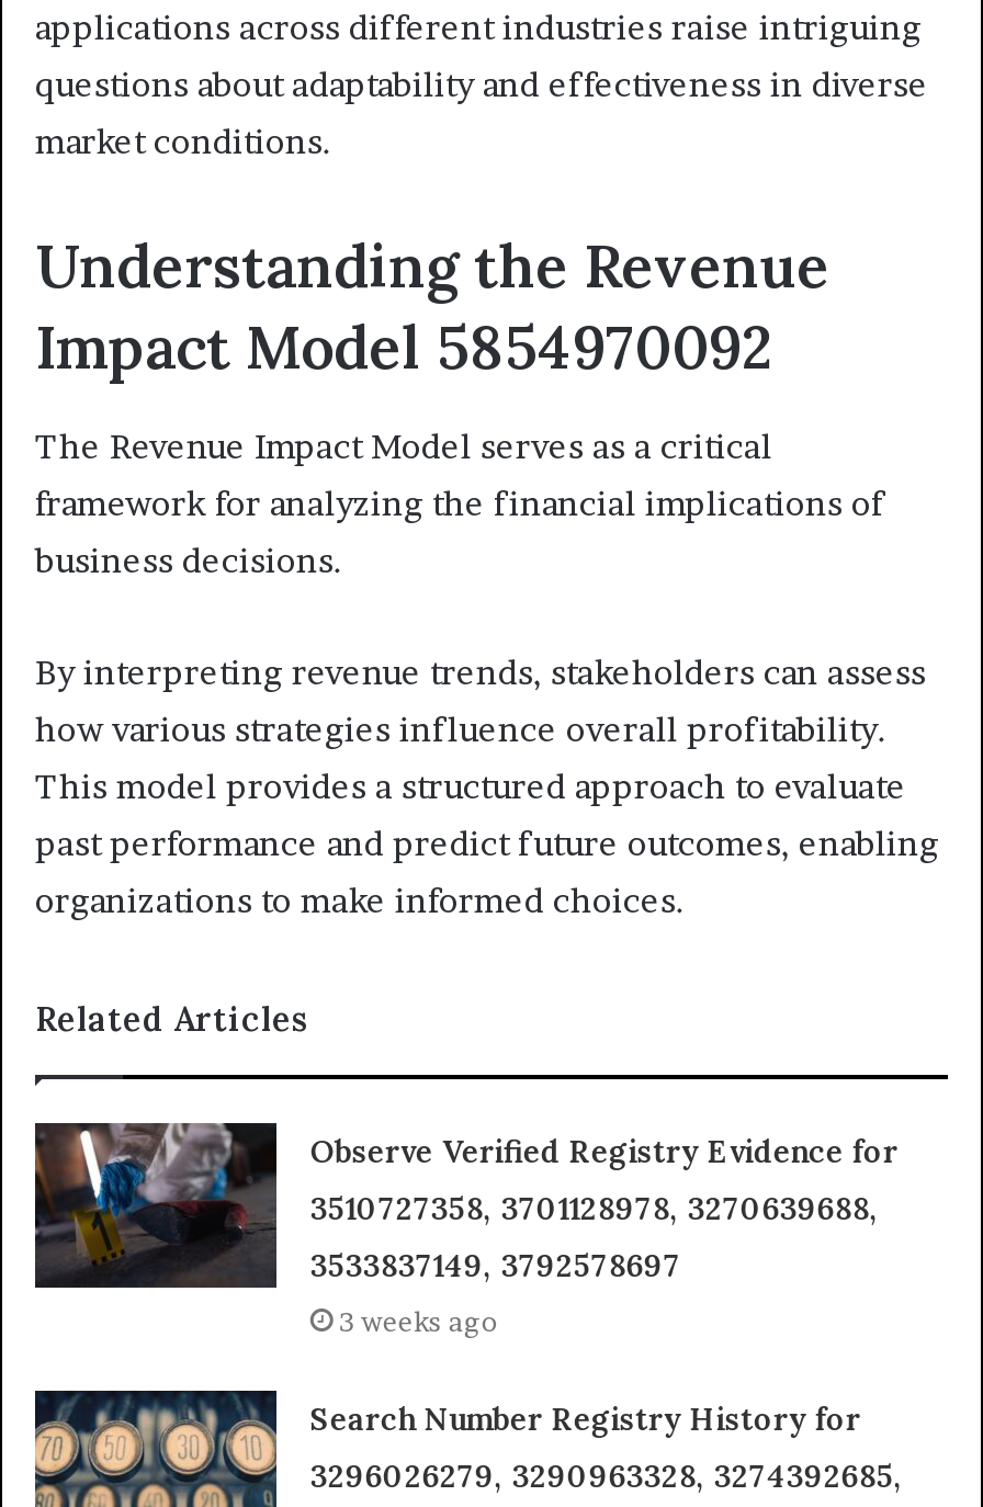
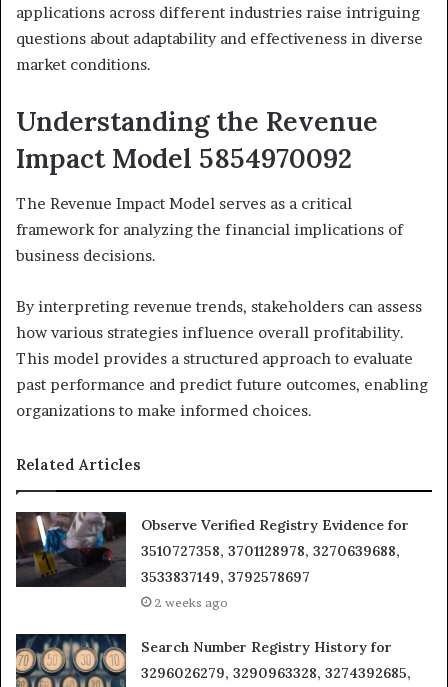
- 3 weeks ago
+ 2 weeks ago
